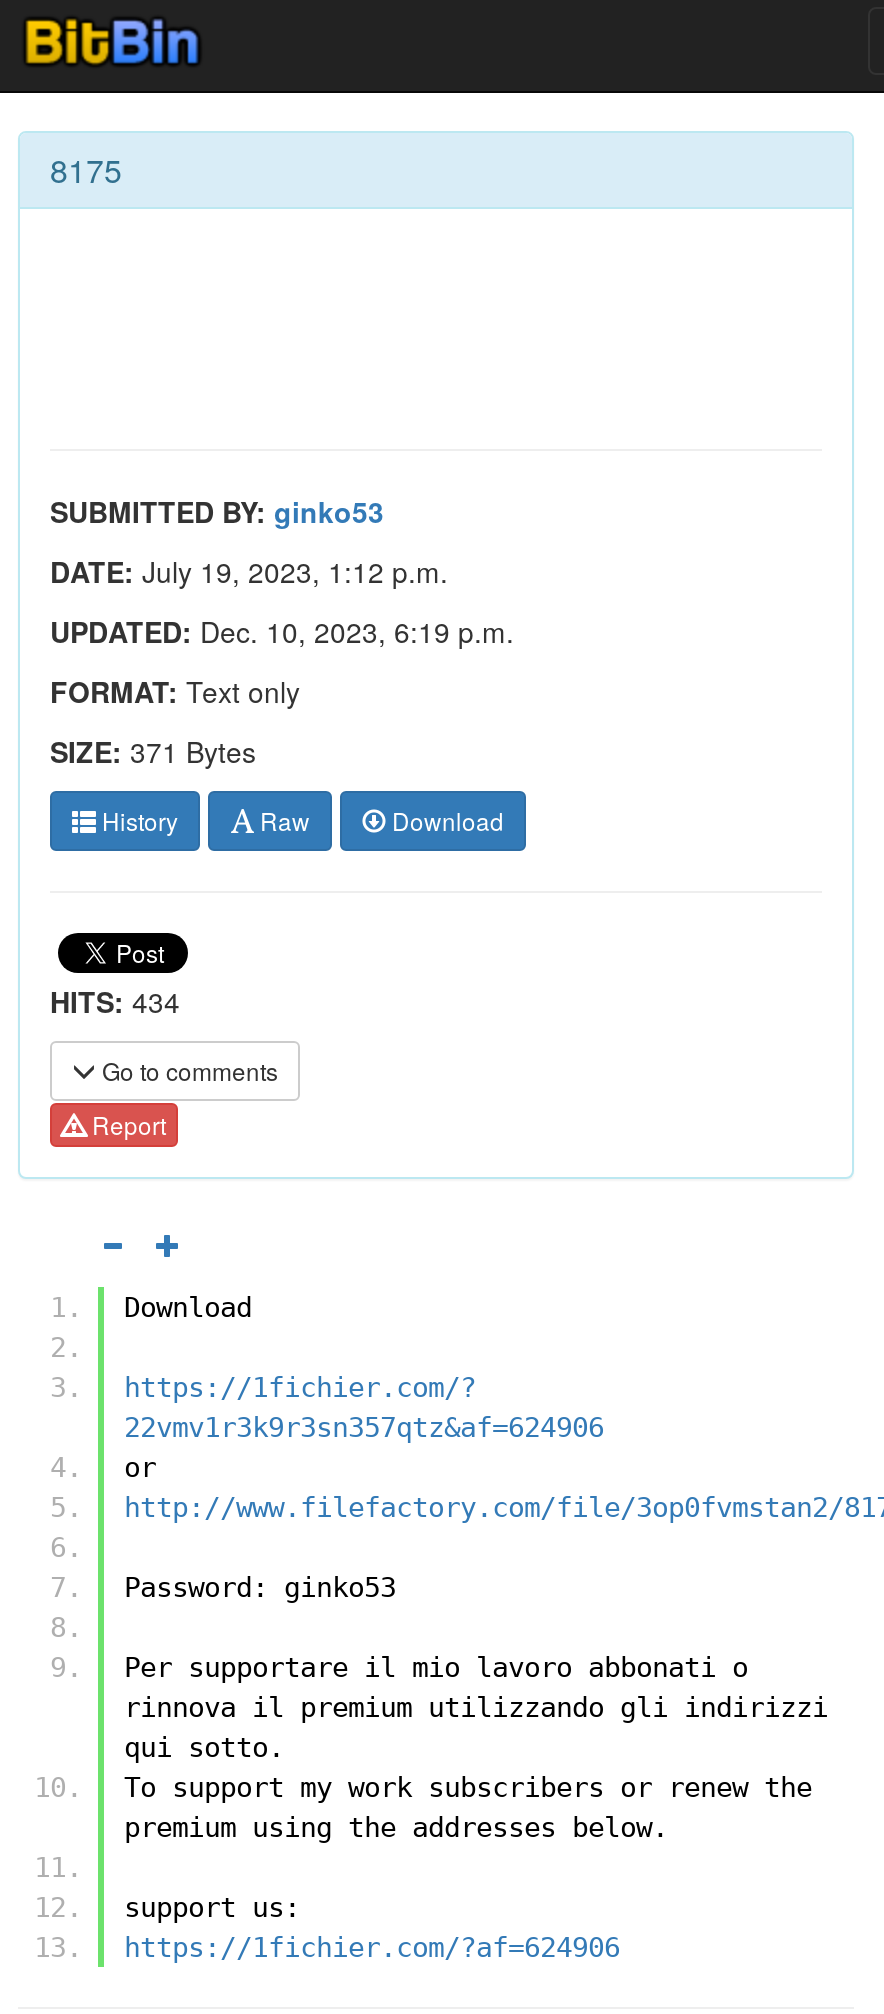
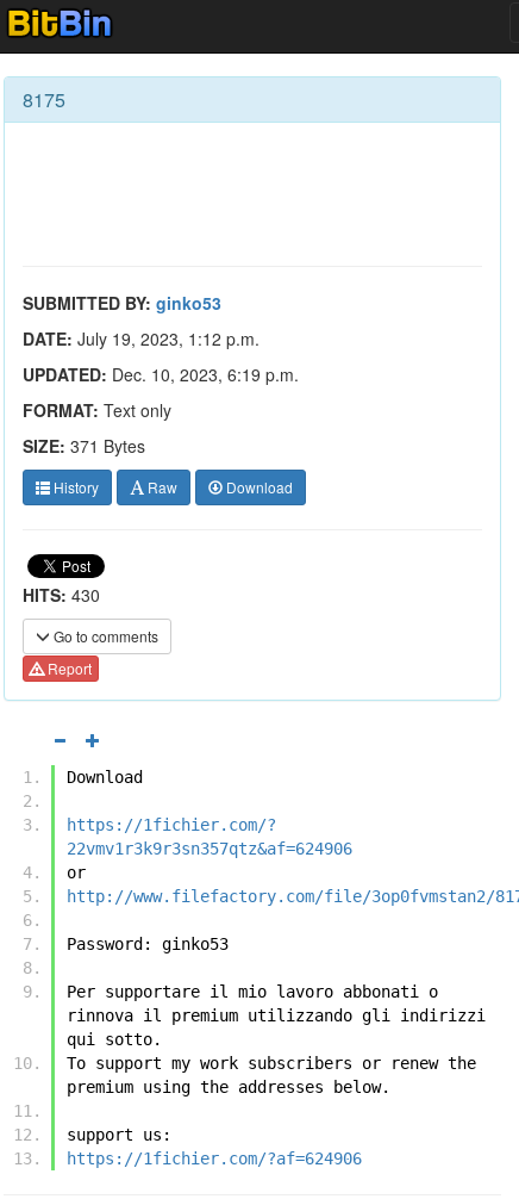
- HITS: 434
+ HITS: 430
